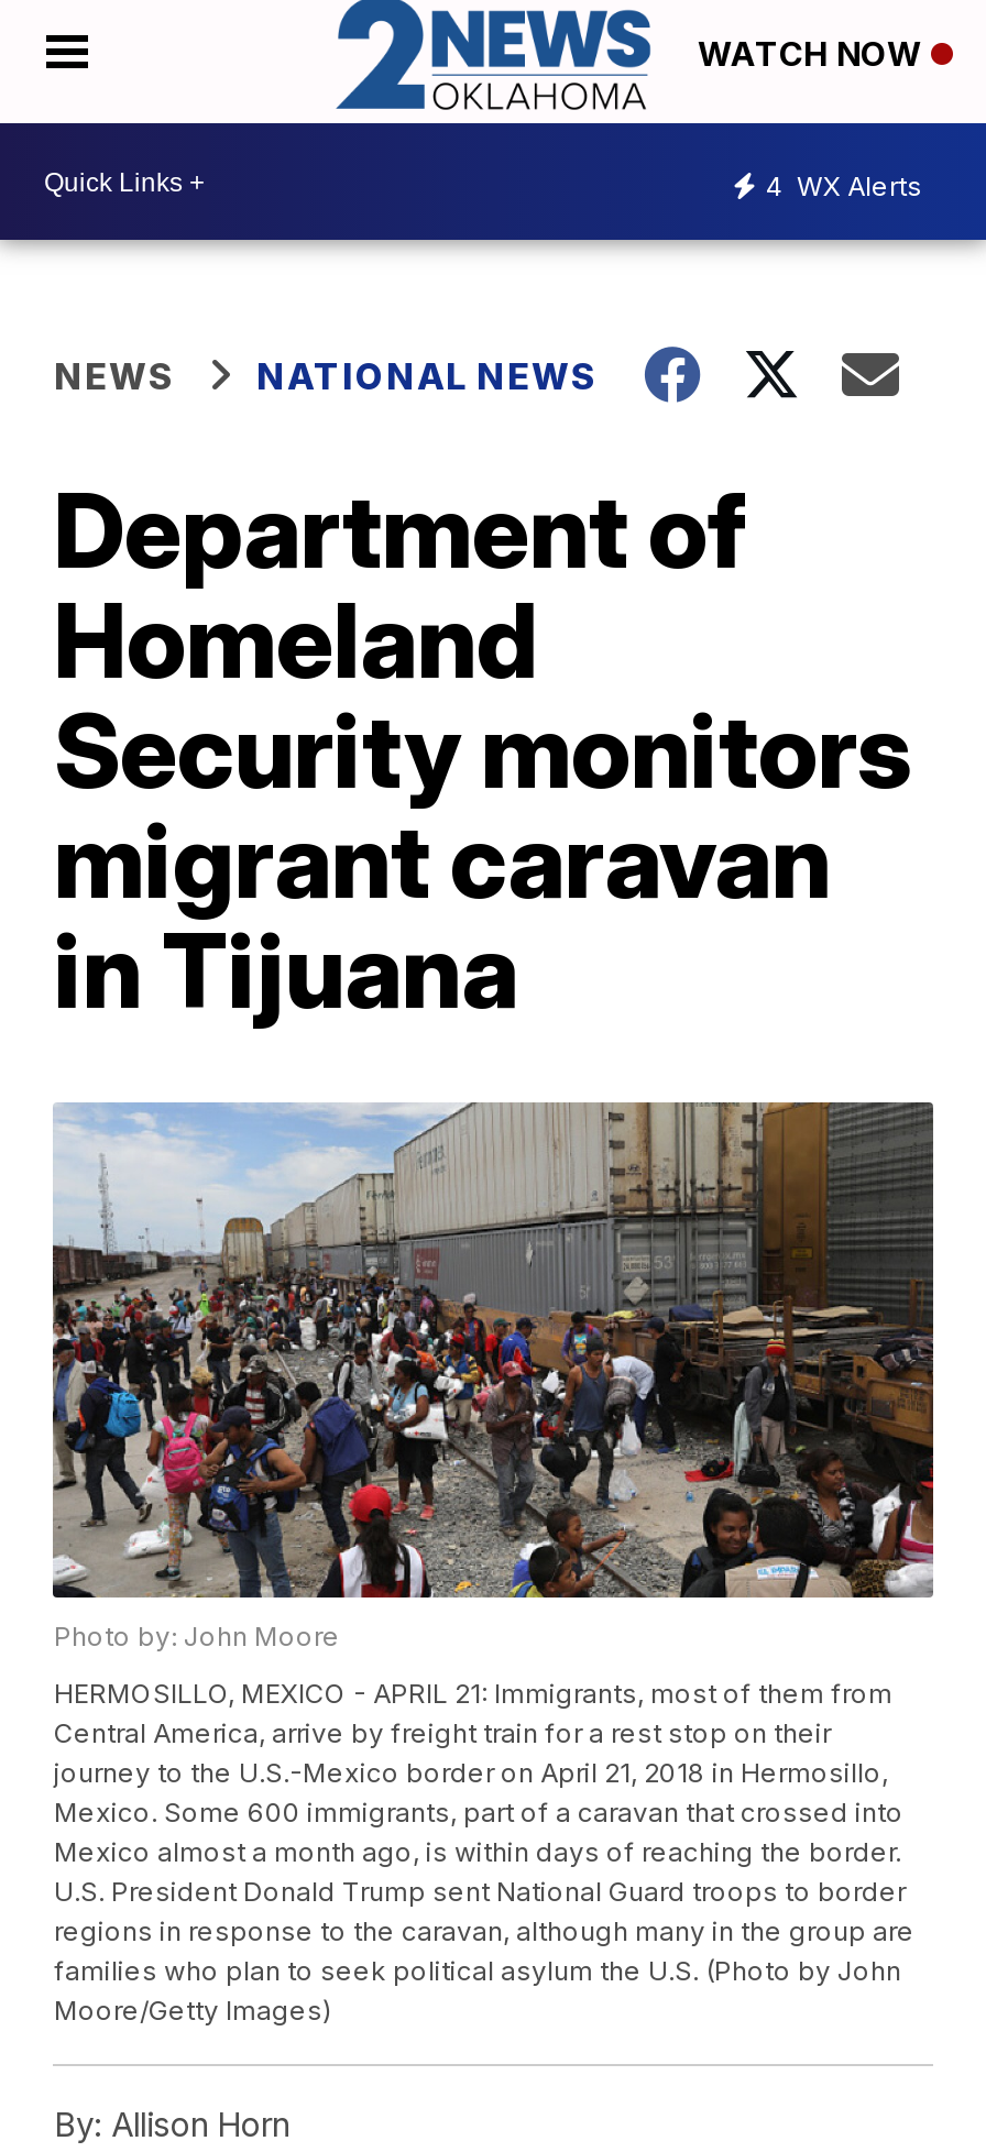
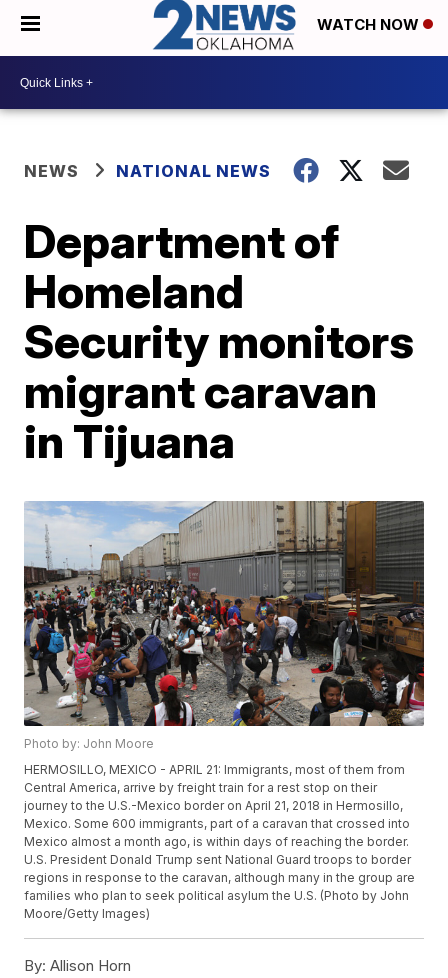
- 4 WX Alerts
